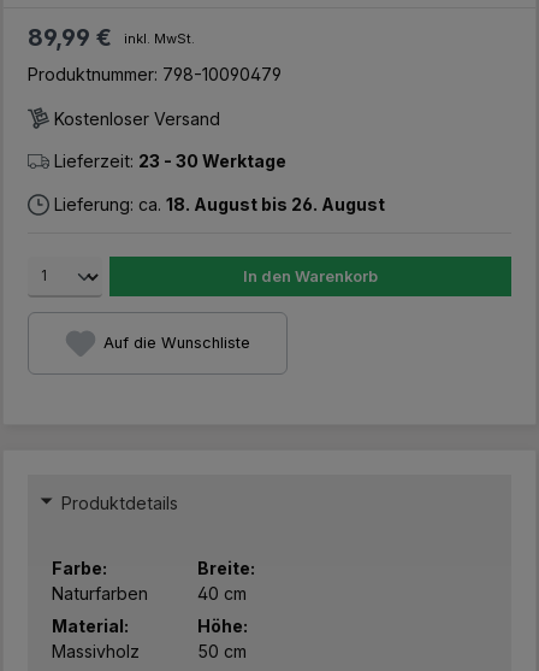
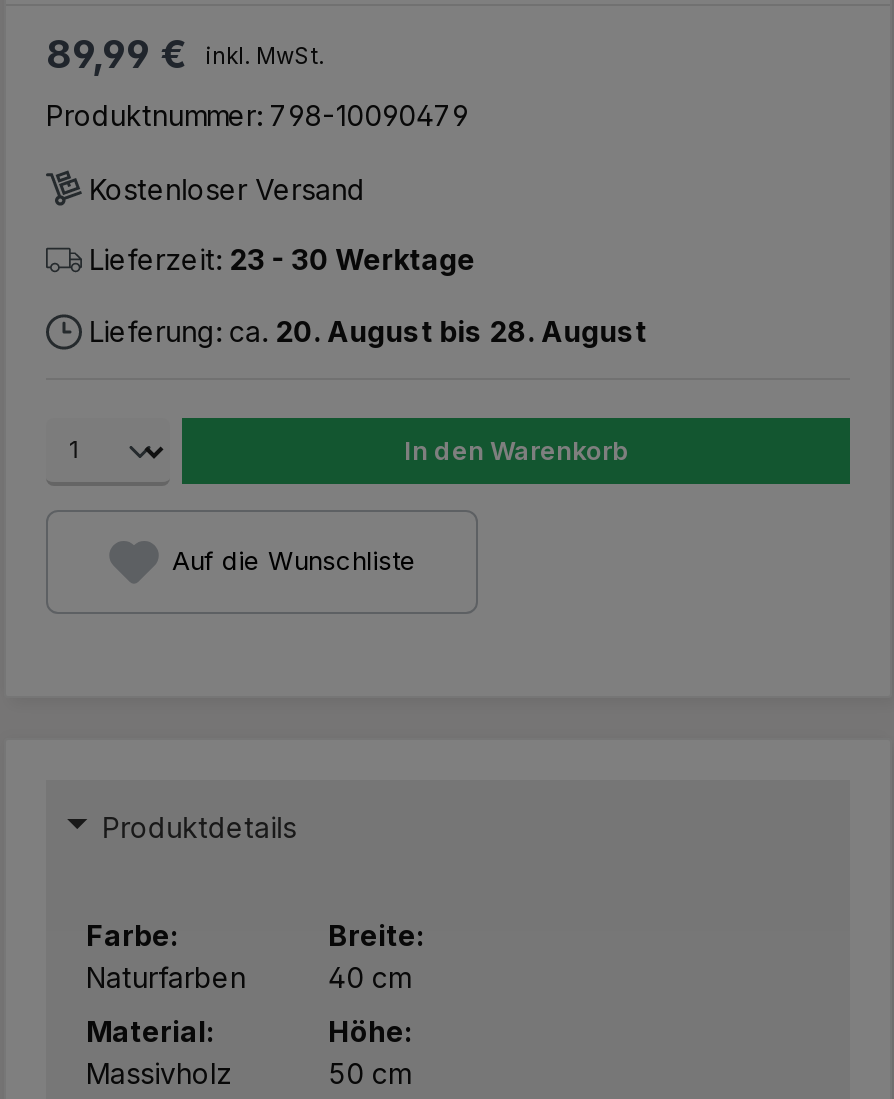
- Lieferung: ca. 18. August bis 26. August
+ Lieferung: ca. 20. August bis 28. August
